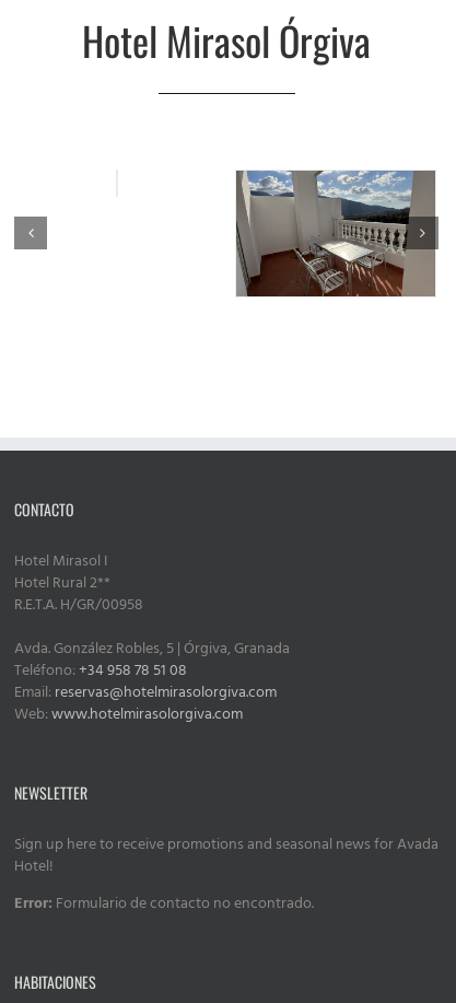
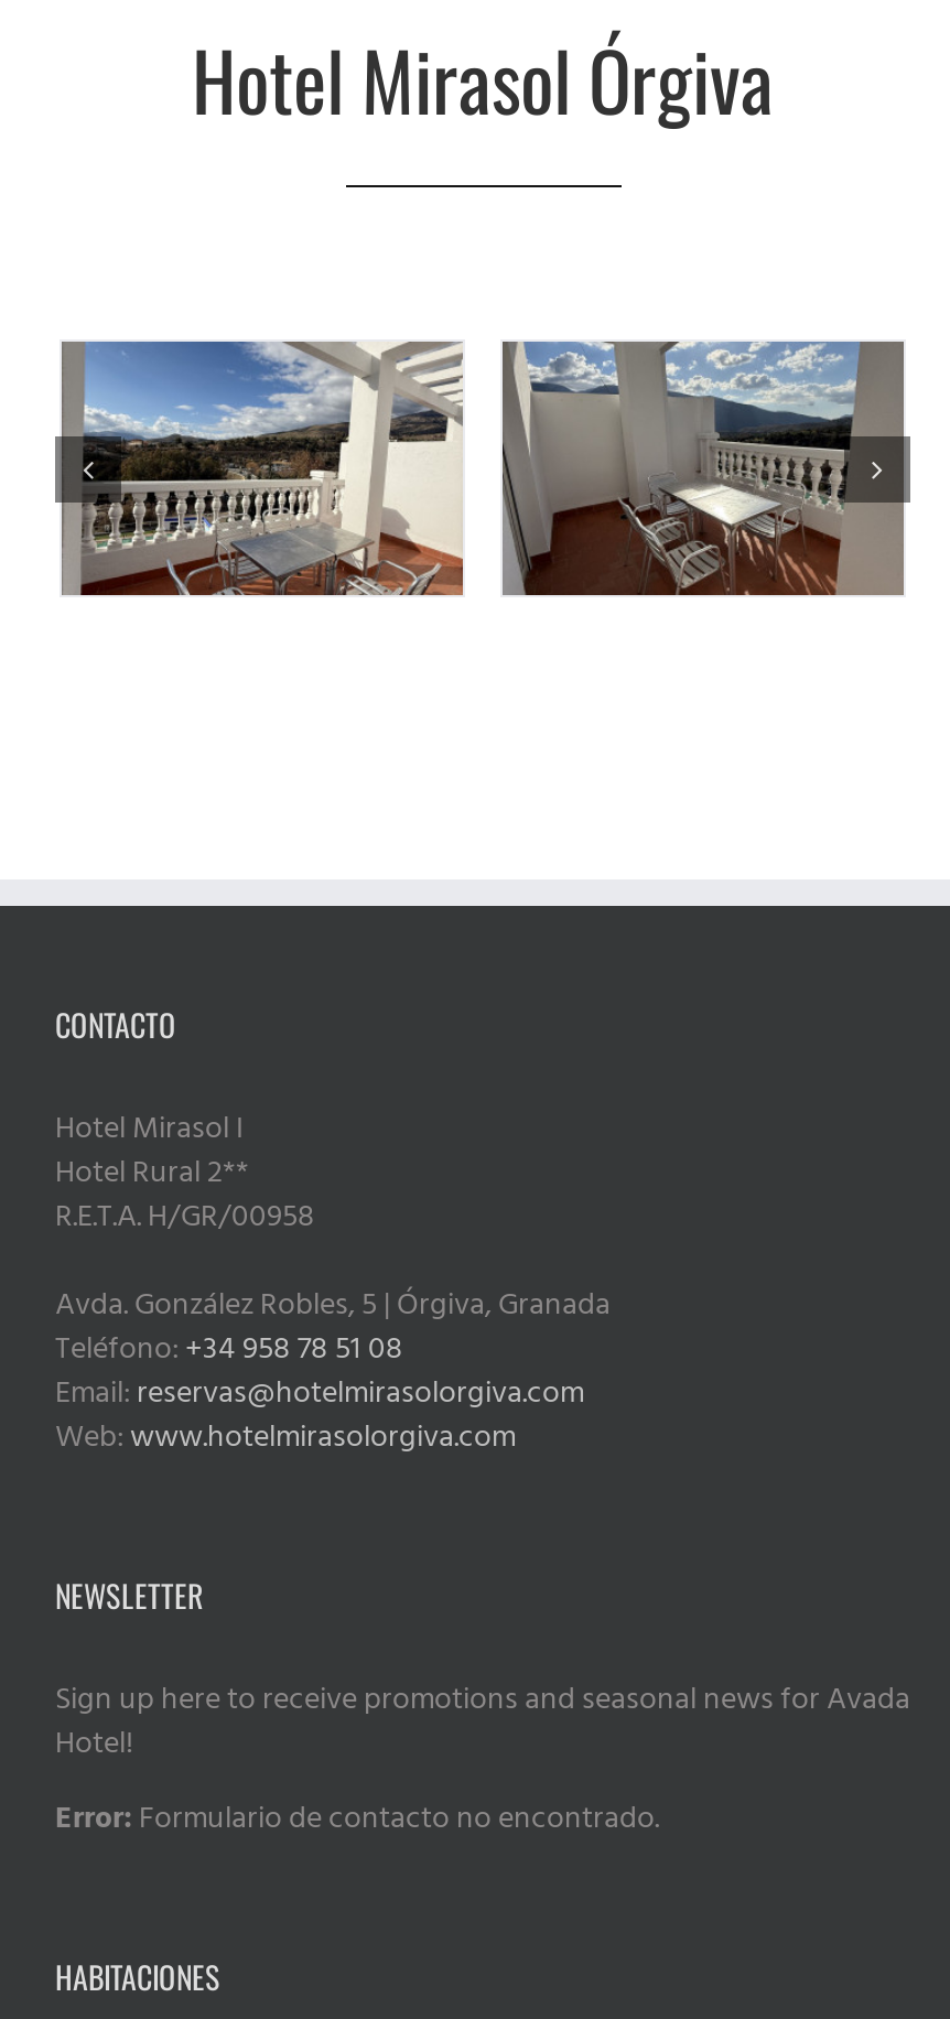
+ [image]
